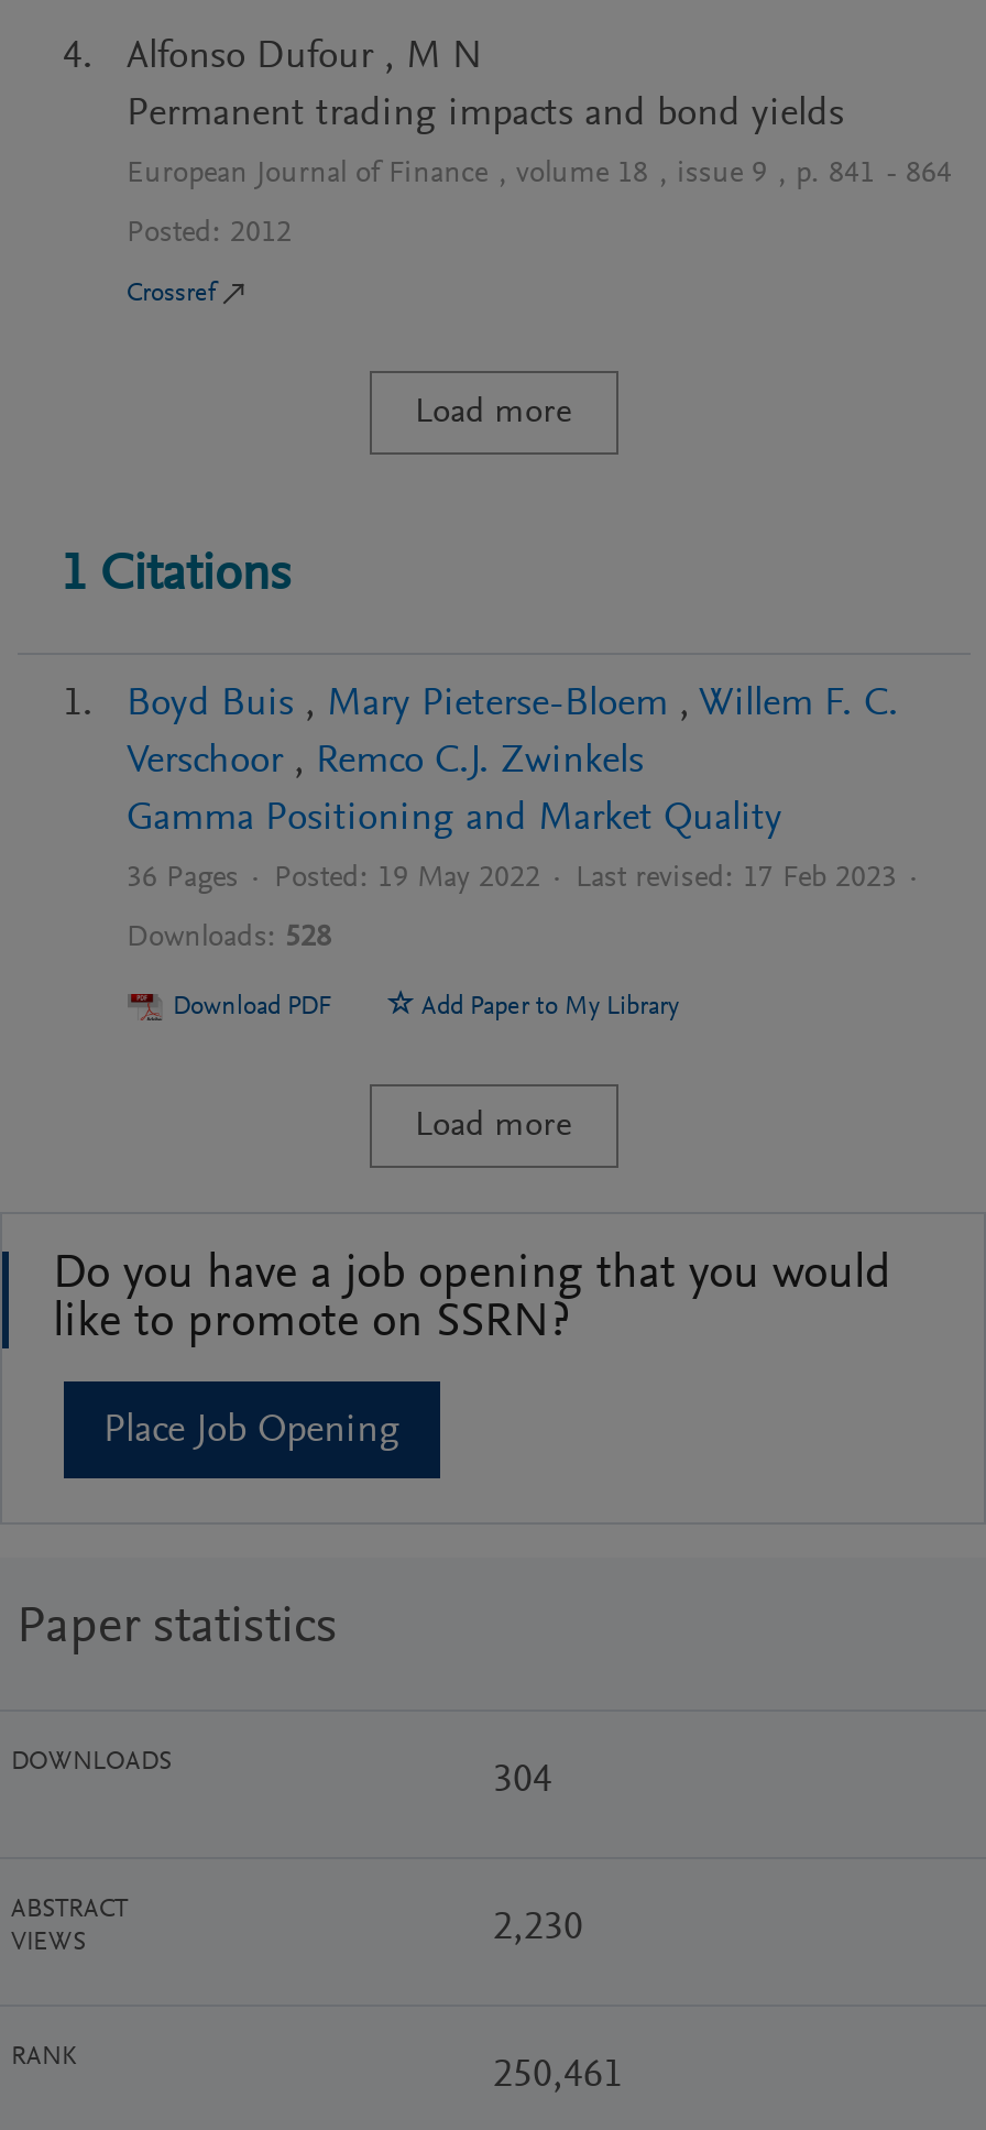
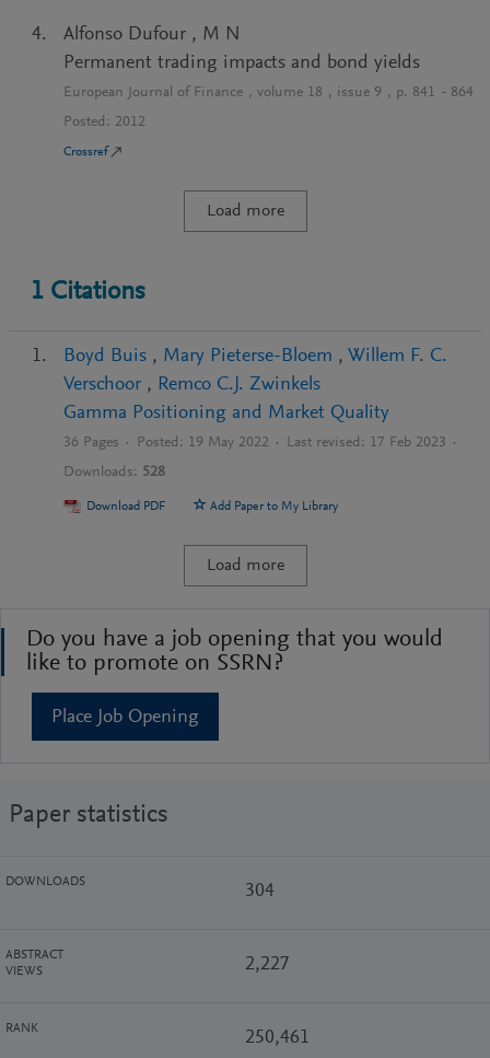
- 2,230
+ 2,227
